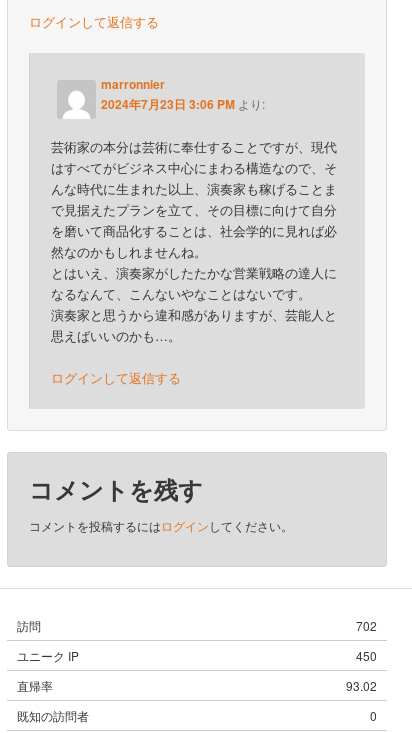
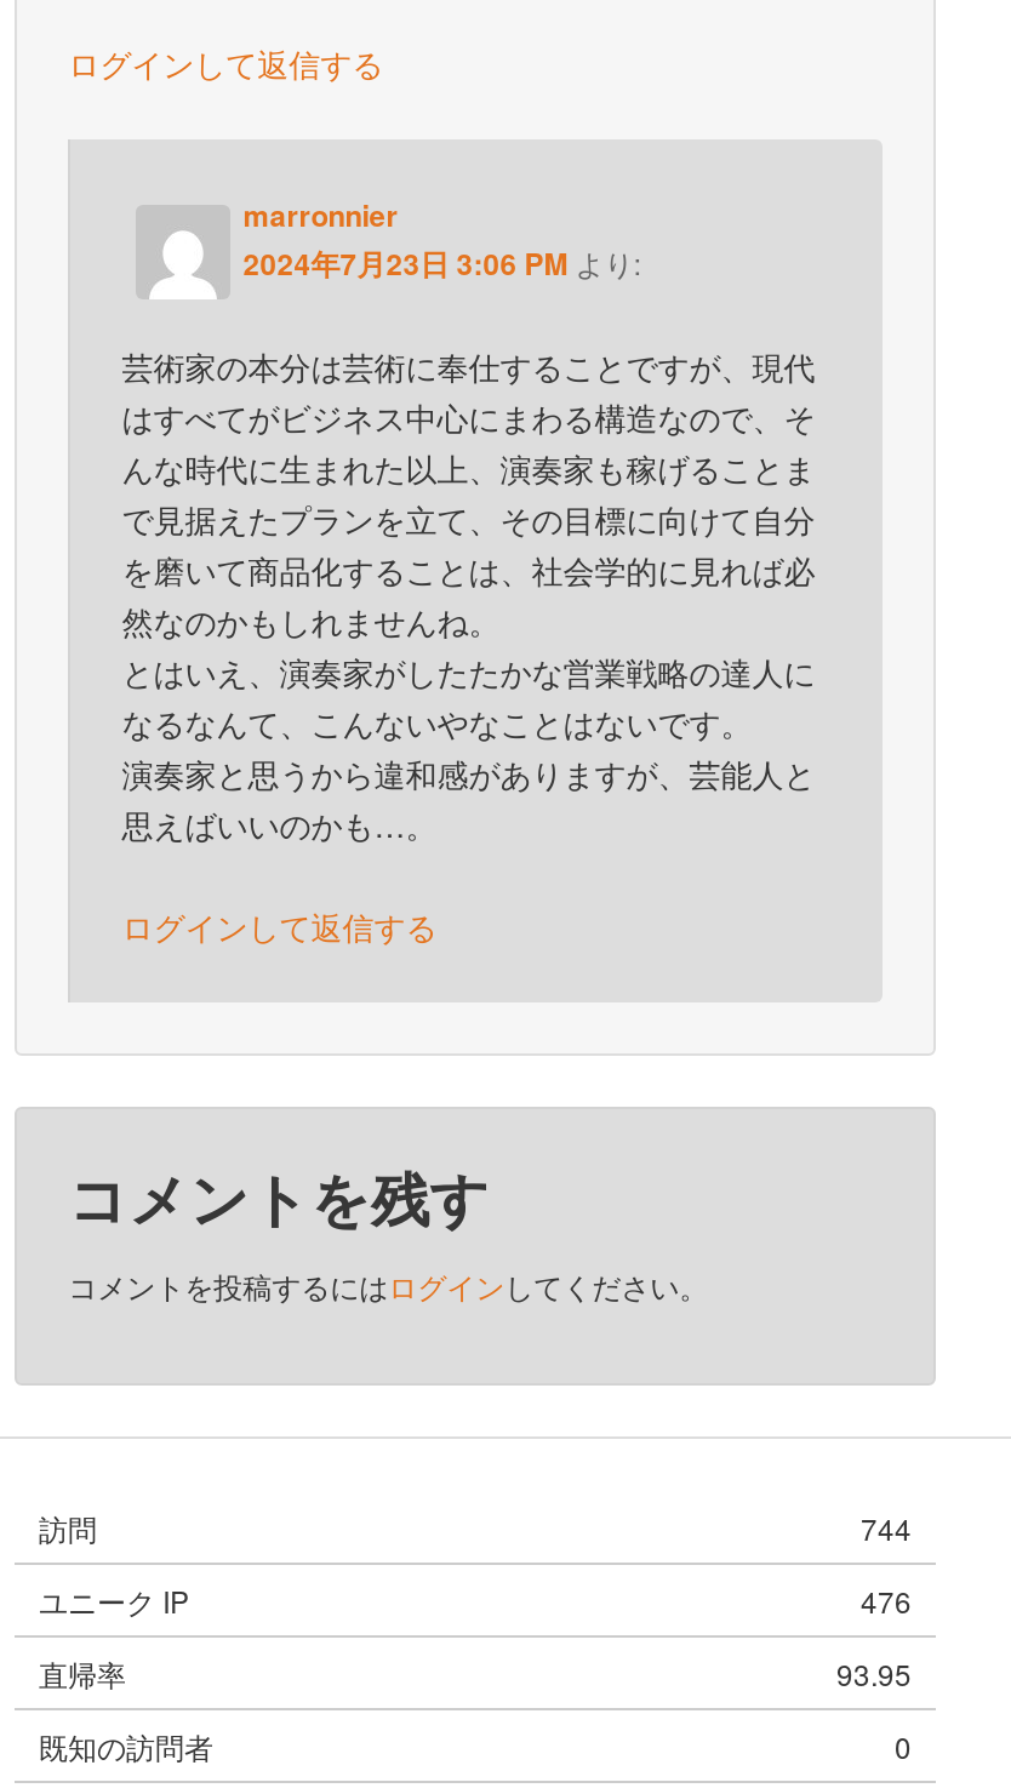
- 702
+ 744

- 450
+ 476

- 93.02
+ 93.95
